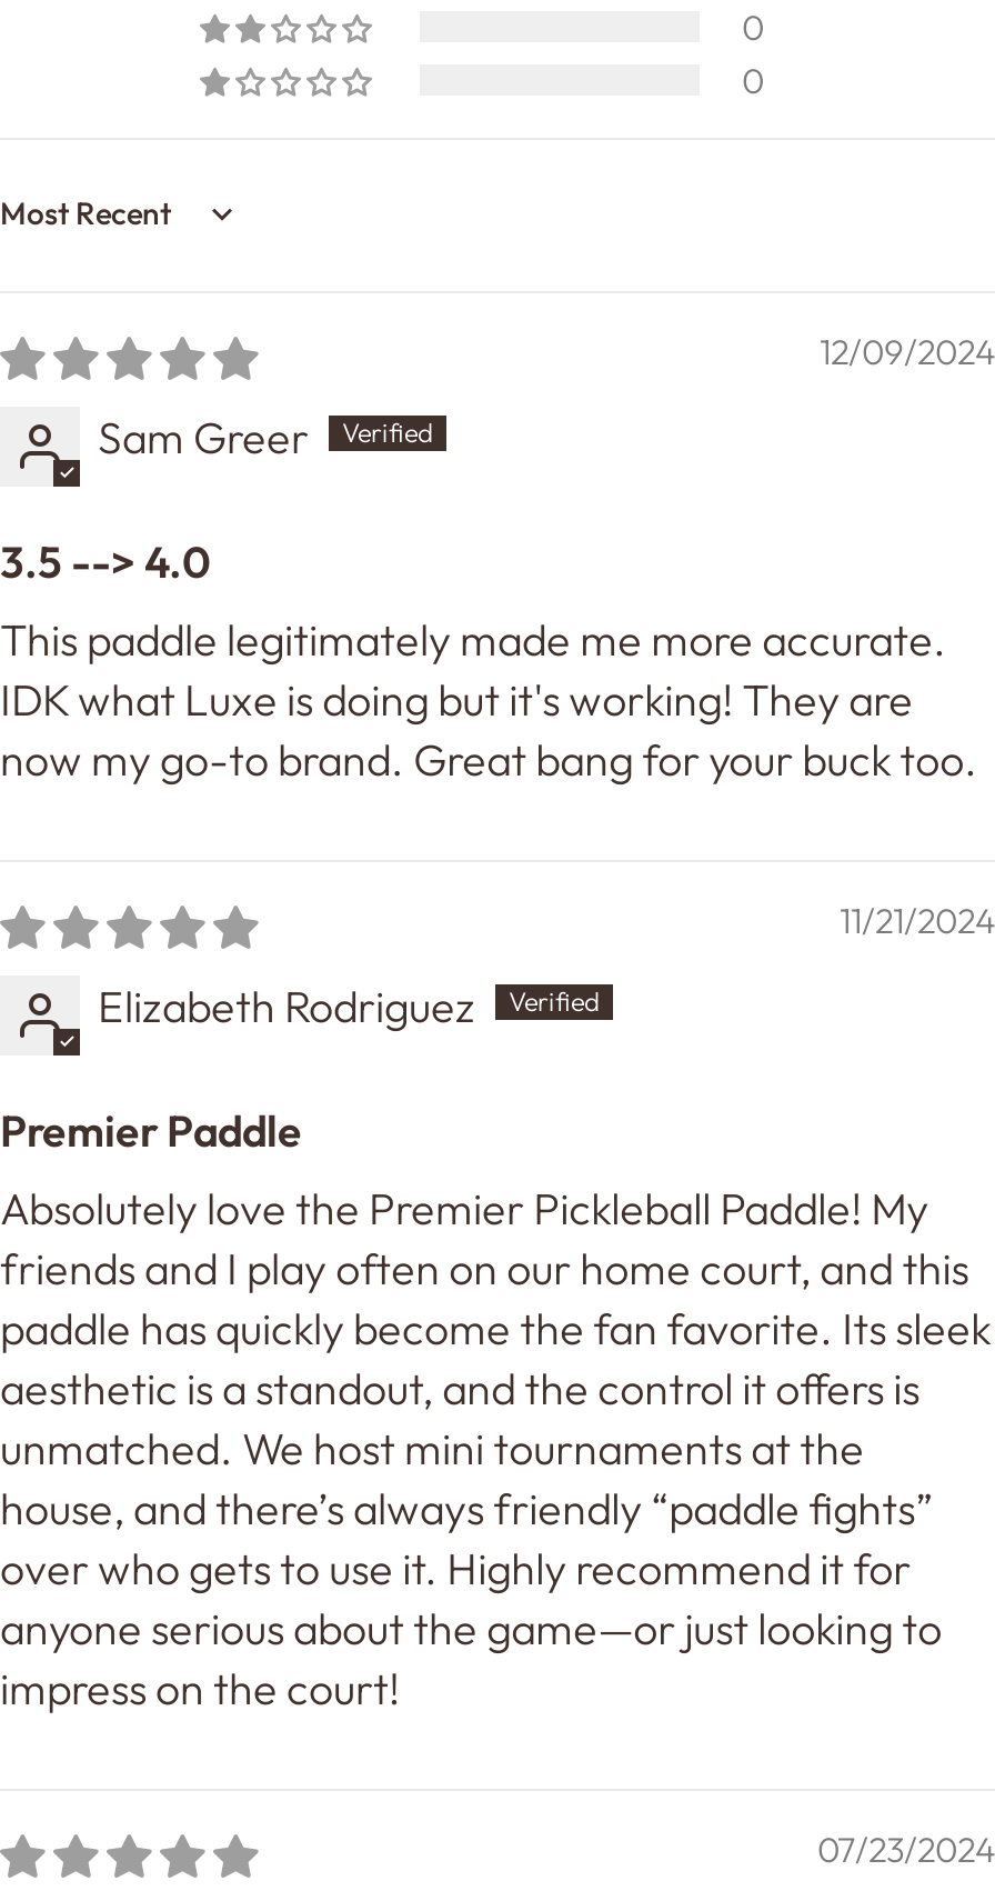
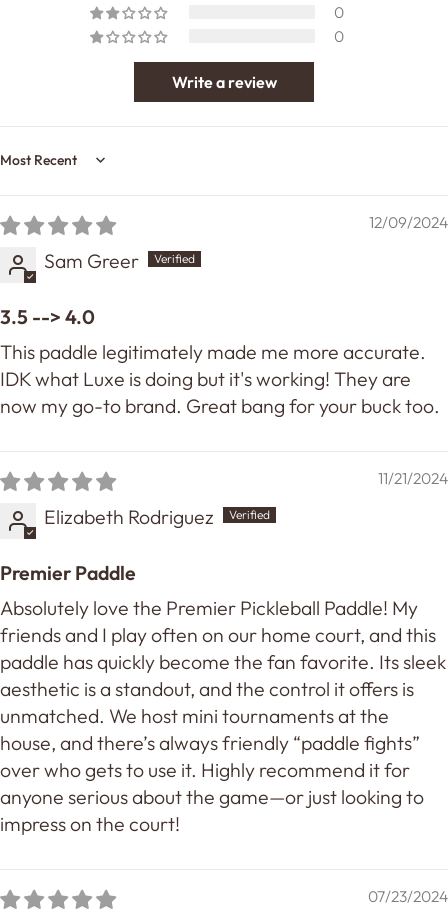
+ Write a review
